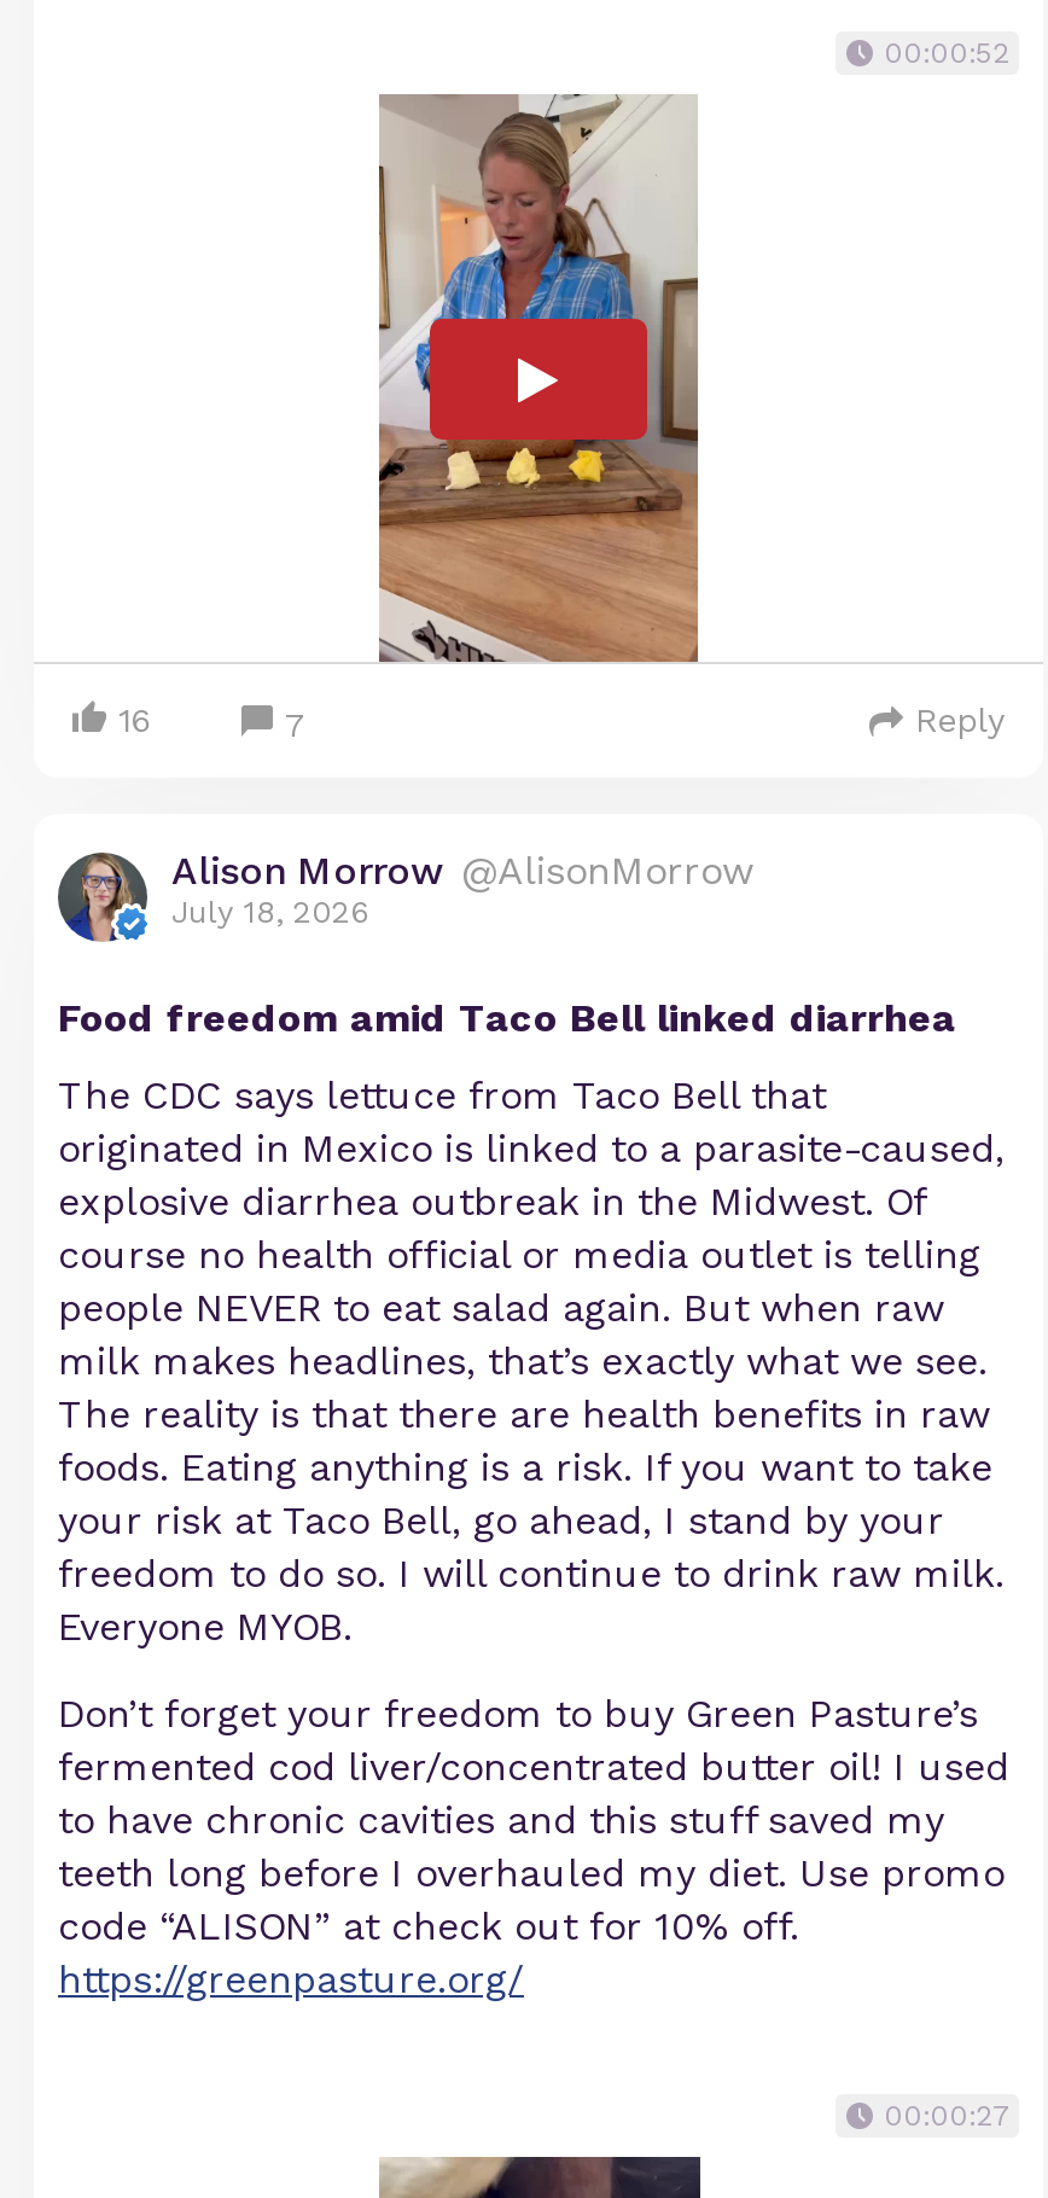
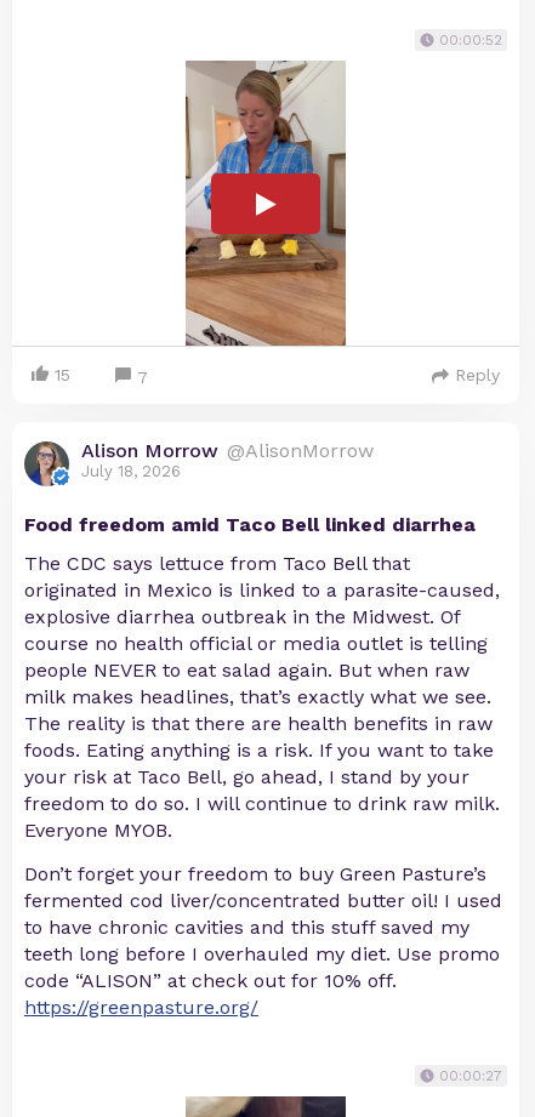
- 16
+ 15
